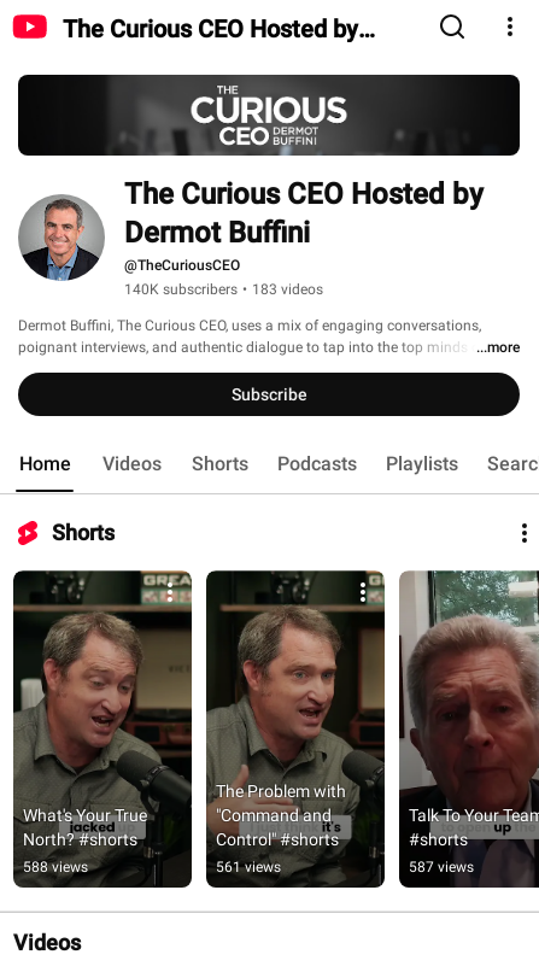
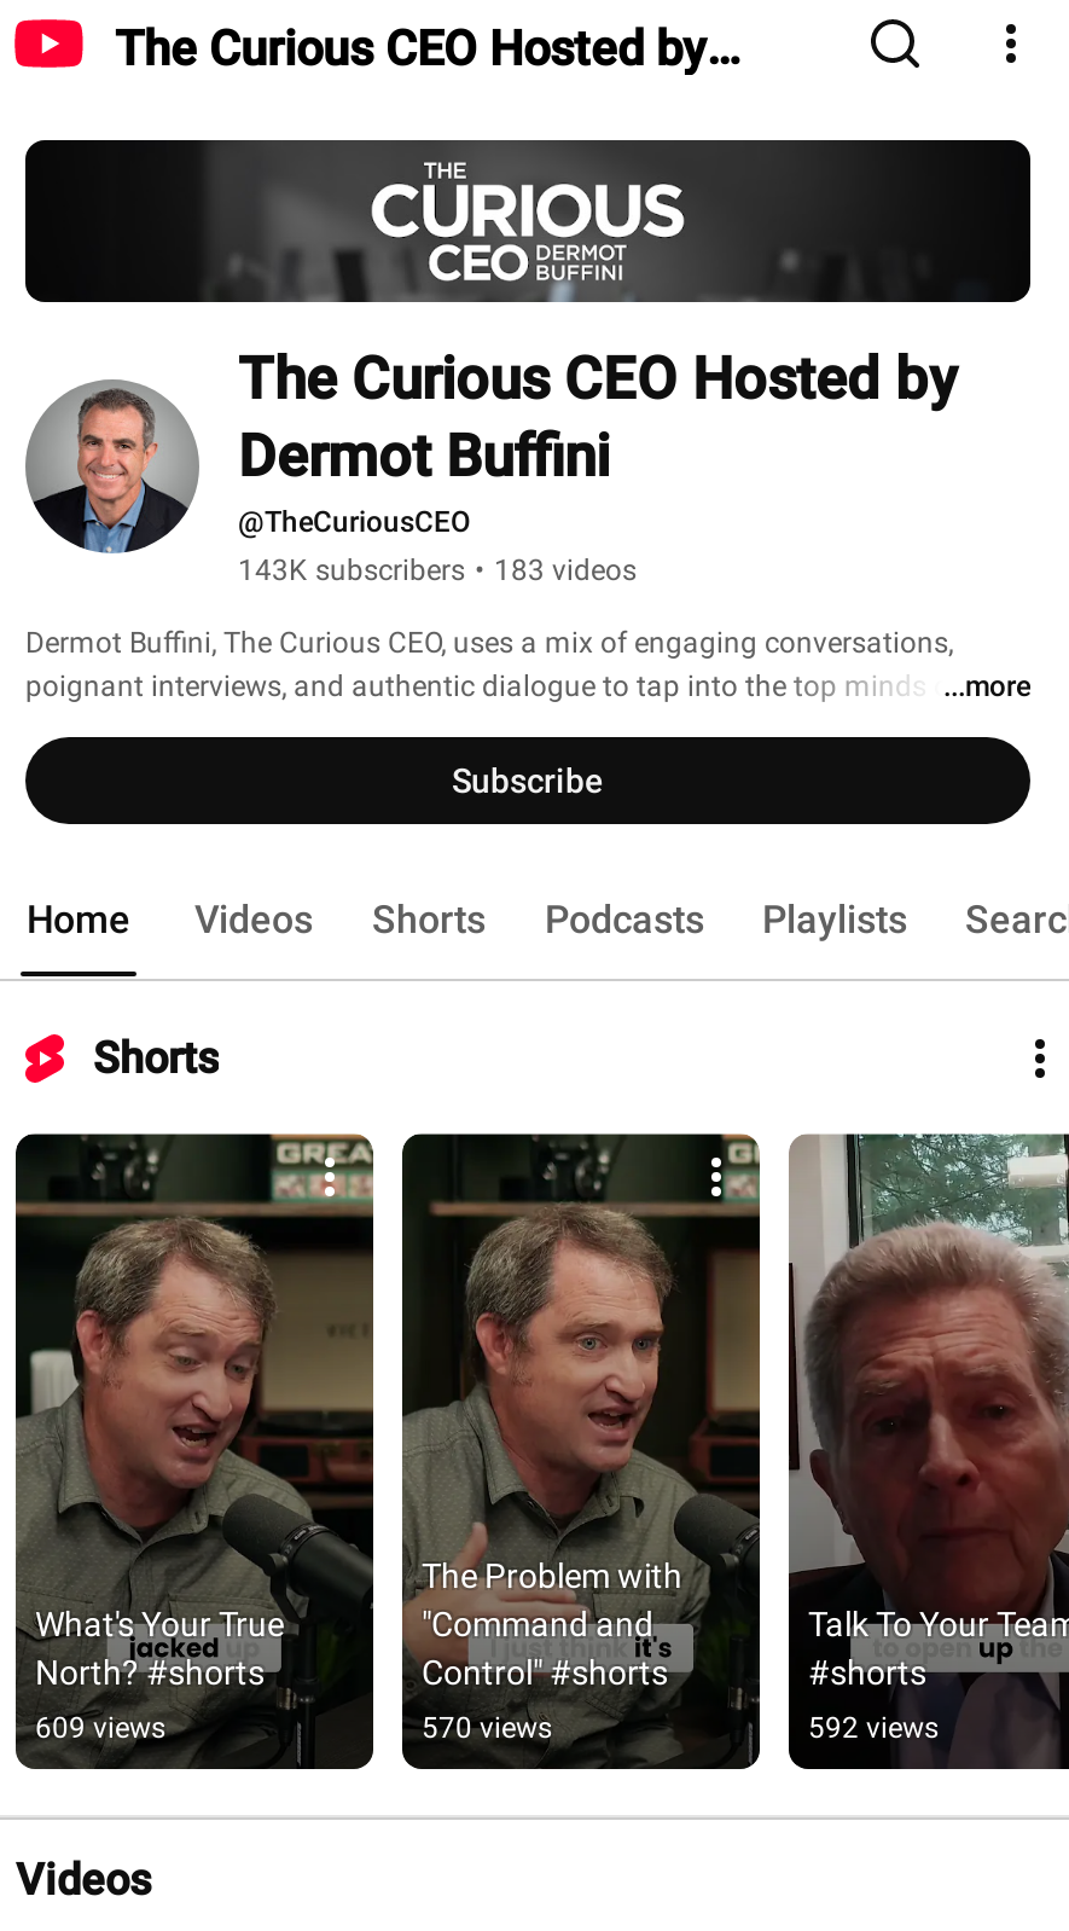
- 140K subscribers • 183 videos
+ 143K subscribers • 183 videos

- 588 views
+ 609 views

- 561 views
+ 570 views

- 587 views
+ 592 views
